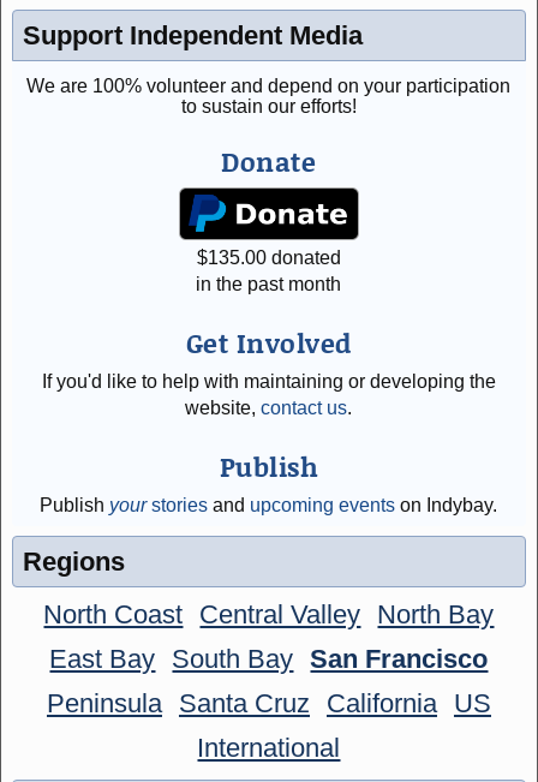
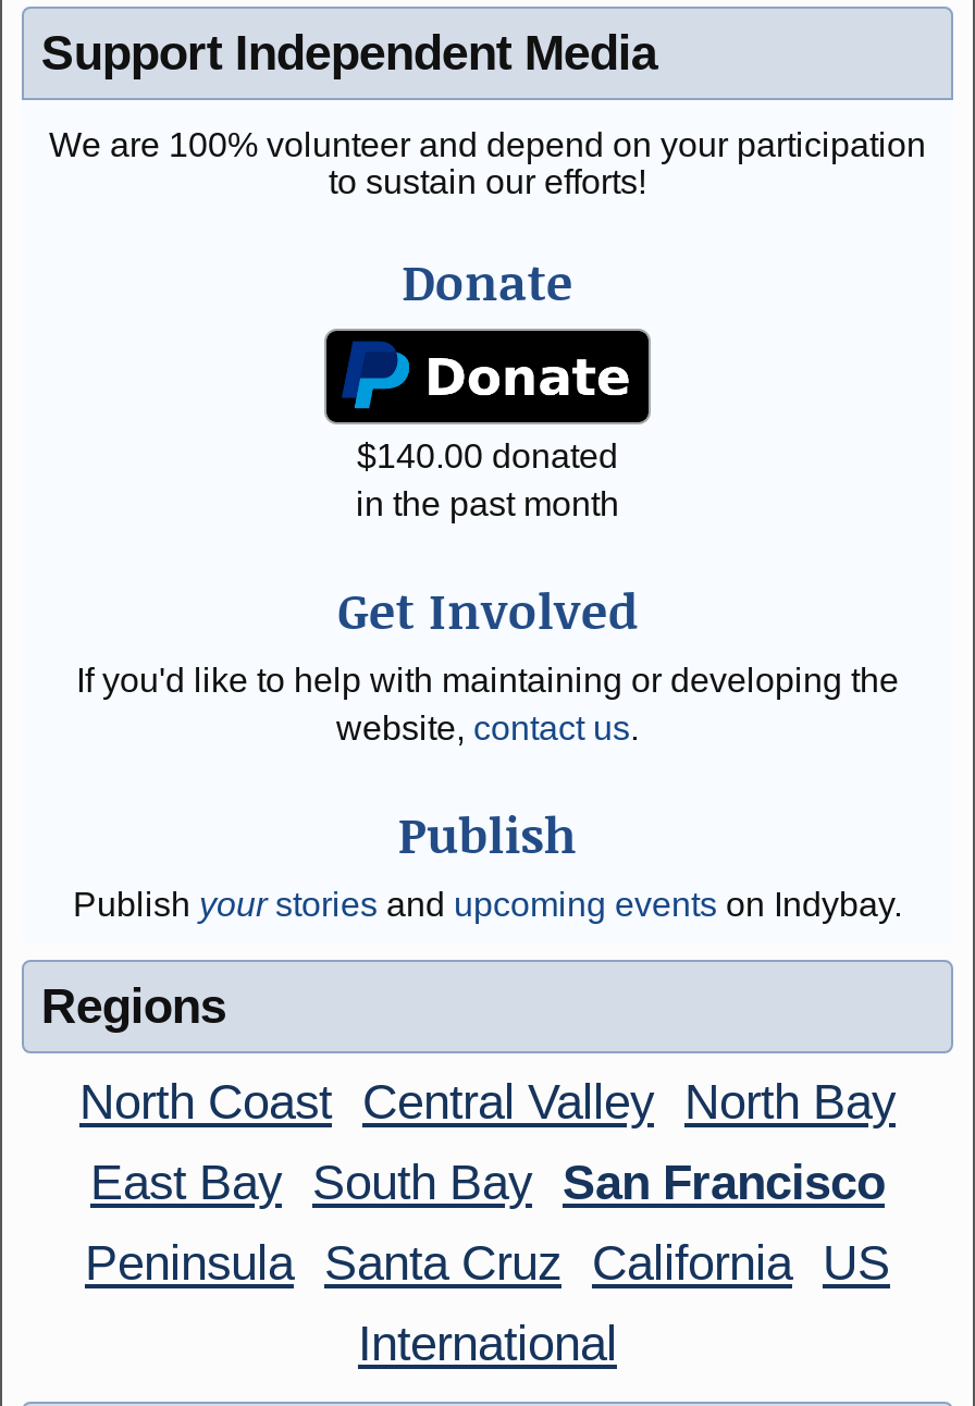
- $135.00 donated
+ $140.00 donated
